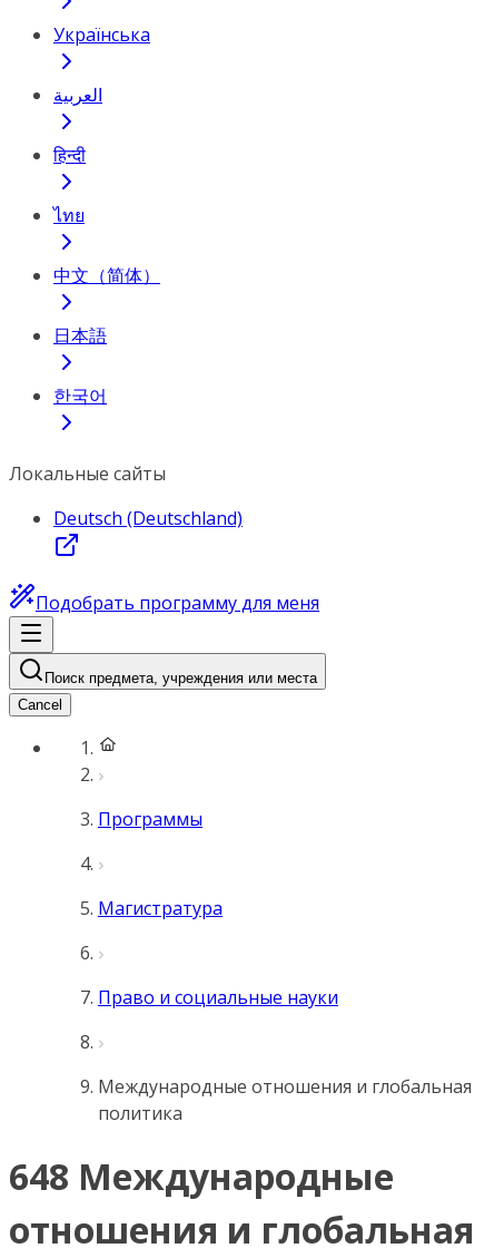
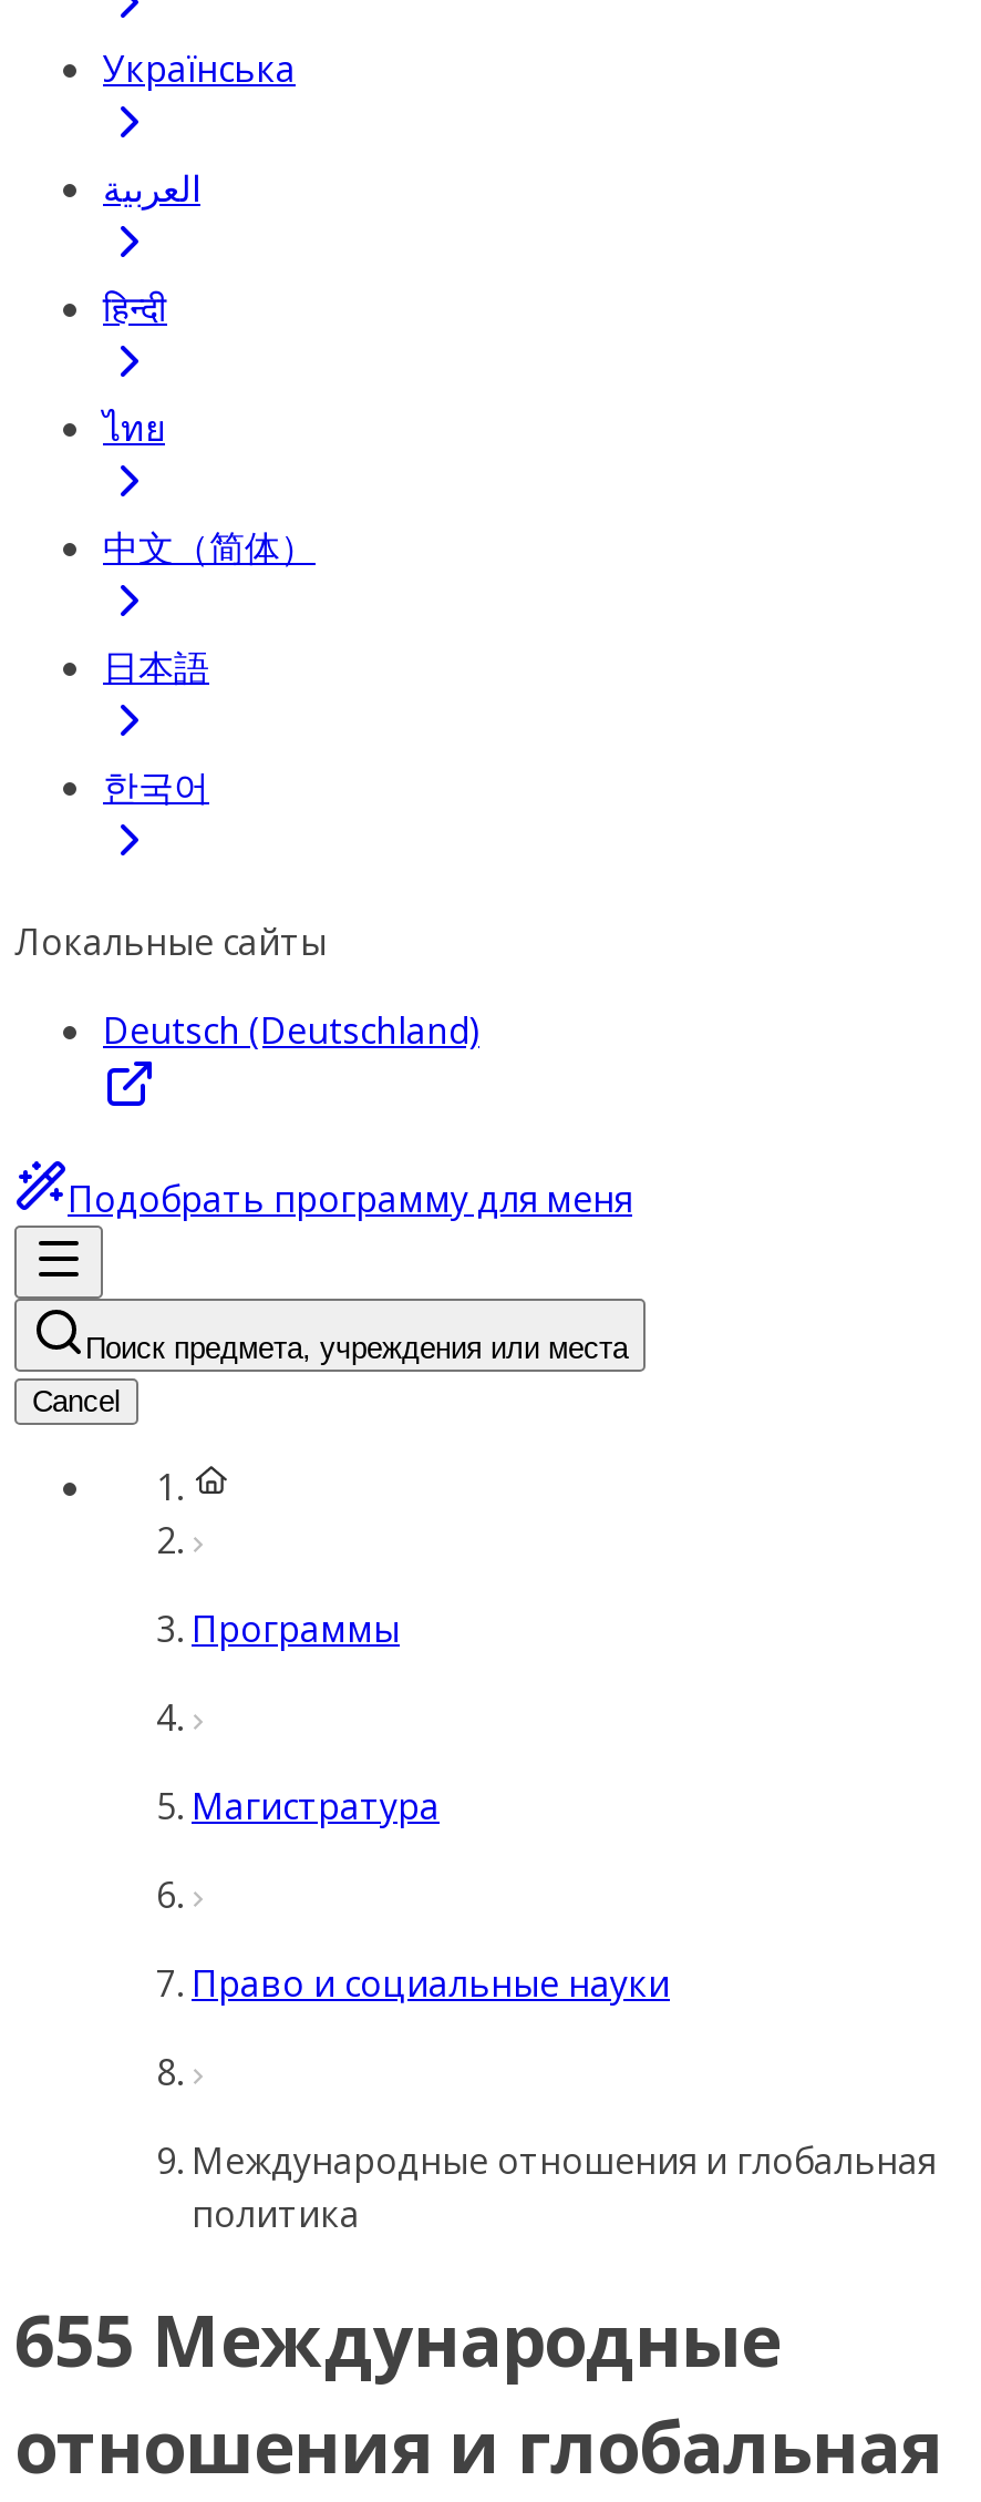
- 648 Международные
+ 655 Международные
